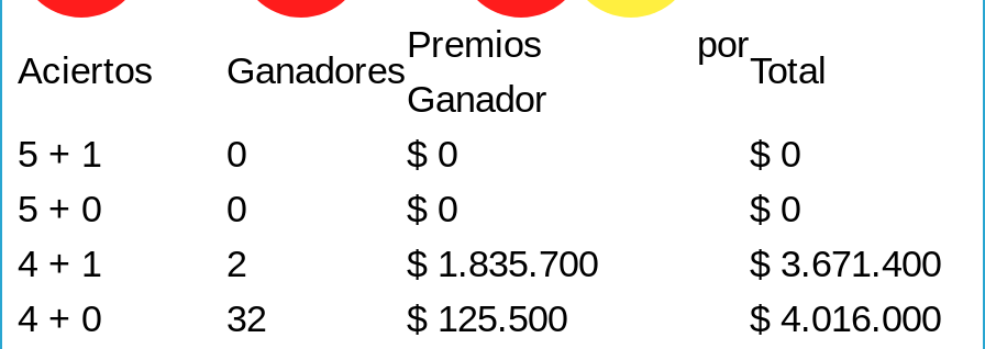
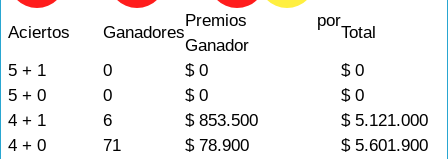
- 2
+ 6

- $ 1.835.700
+ $ 853.500

- $ 3.671.400
+ $ 5.121.000

- 32
+ 71

- $ 125.500
+ $ 78.900

- $ 4.016.000
+ $ 5.601.900
